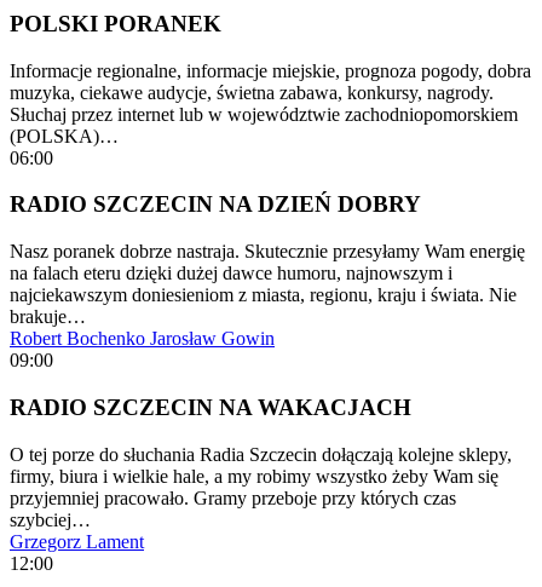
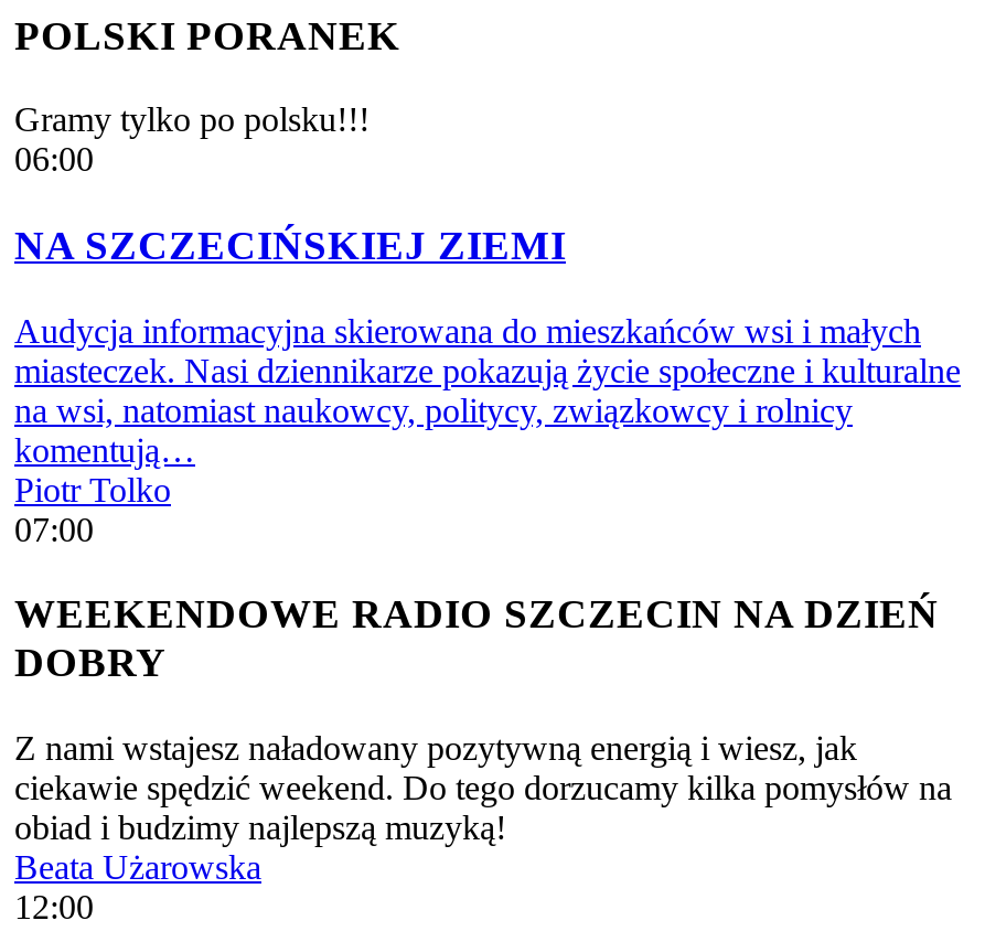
- Informacje regionalne, informacje miejskie, prognoza pogody, dobra
- muzyka, ciekawe audycje, świetna zabawa, konkursy, nagrody.
- Słuchaj przez internet lub w województwie zachodniopomorskiem
- (POLSKA)…
+ Gramy tylko po polsku!!!

- RADIO SZCZECIN NA DZIEŃ DOBRY
+ NA SZCZECIŃSKIEJ ZIEMI

- Nasz poranek dobrze nastraja. Skutecznie przesyłamy Wam energię
- na falach eteru dzięki dużej dawce humoru, najnowszym i
- najciekawszym doniesieniom z miasta, regionu, kraju i świata. Nie
- brakuje…
- Robert Bochenko Jarosław Gowin
- 09:00
+ Audycja informacyjna skierowana do mieszkańców wsi i małych
+ miasteczek. Nasi dziennikarze pokazują życie społeczne i kulturalne
+ na wsi, natomiast naukowcy, politycy, związkowcy i rolnicy
+ komentują…
+ Piotr Tolko
+ 07:00

- RADIO SZCZECIN NA WAKACJACH
+ WEEKENDOWE RADIO SZCZECIN NA DZIEŃ
+ DOBRY

- O tej porze do słuchania Radia Szczecin dołączają kolejne sklepy,
- firmy, biura i wielkie hale, a my robimy wszystko żeby Wam się
- przyjemniej pracowało. Gramy przeboje przy których czas
- szybciej…
- Grzegorz Lament
+ Z nami wstajesz naładowany pozytywną energią i wiesz, jak
+ ciekawie spędzić weekend. Do tego dorzucamy kilka pomysłów na
+ obiad i budzimy najlepszą muzyką!
+ Beata Użarowska
